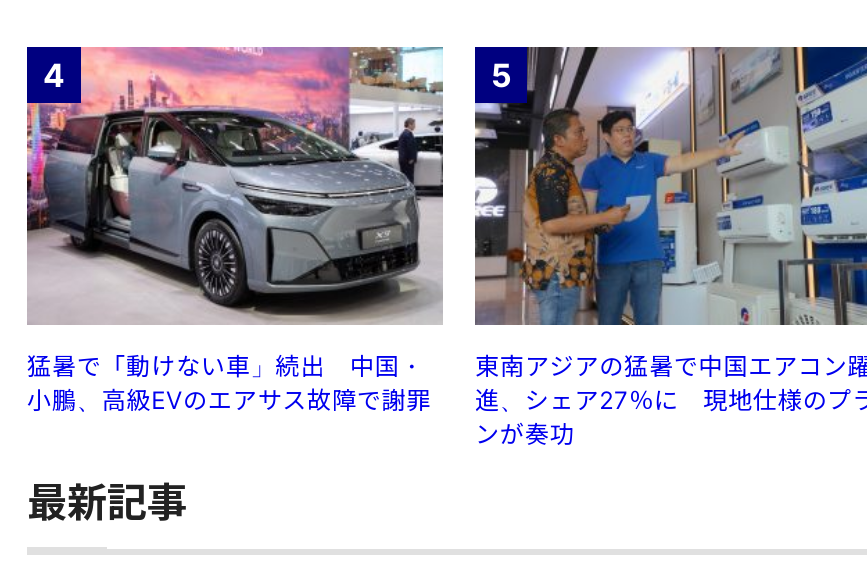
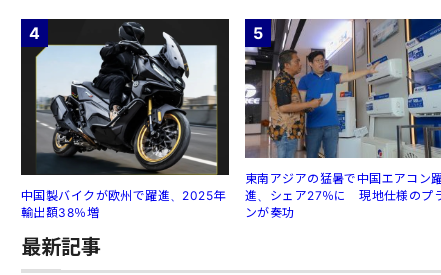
- [image]
- 猛暑で「動けない車」続出 中国・
- 小鵬、高級EVのエアサス故障で謝罪
+ [image]
+ 中国製バイクが欧州で躍進、2025年
+ 輸出額38％増
